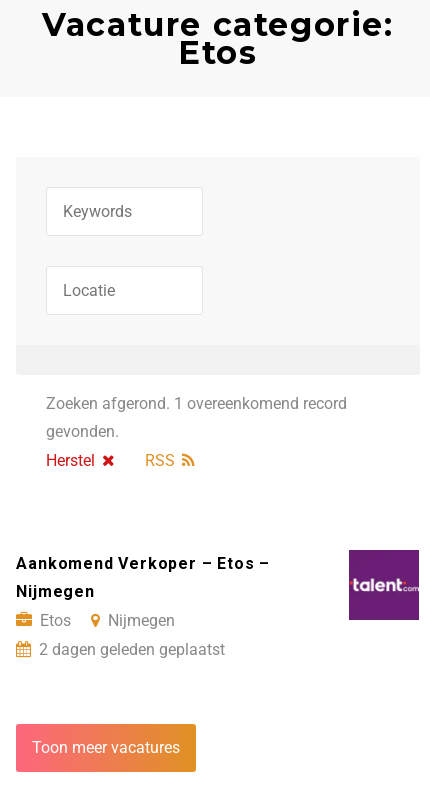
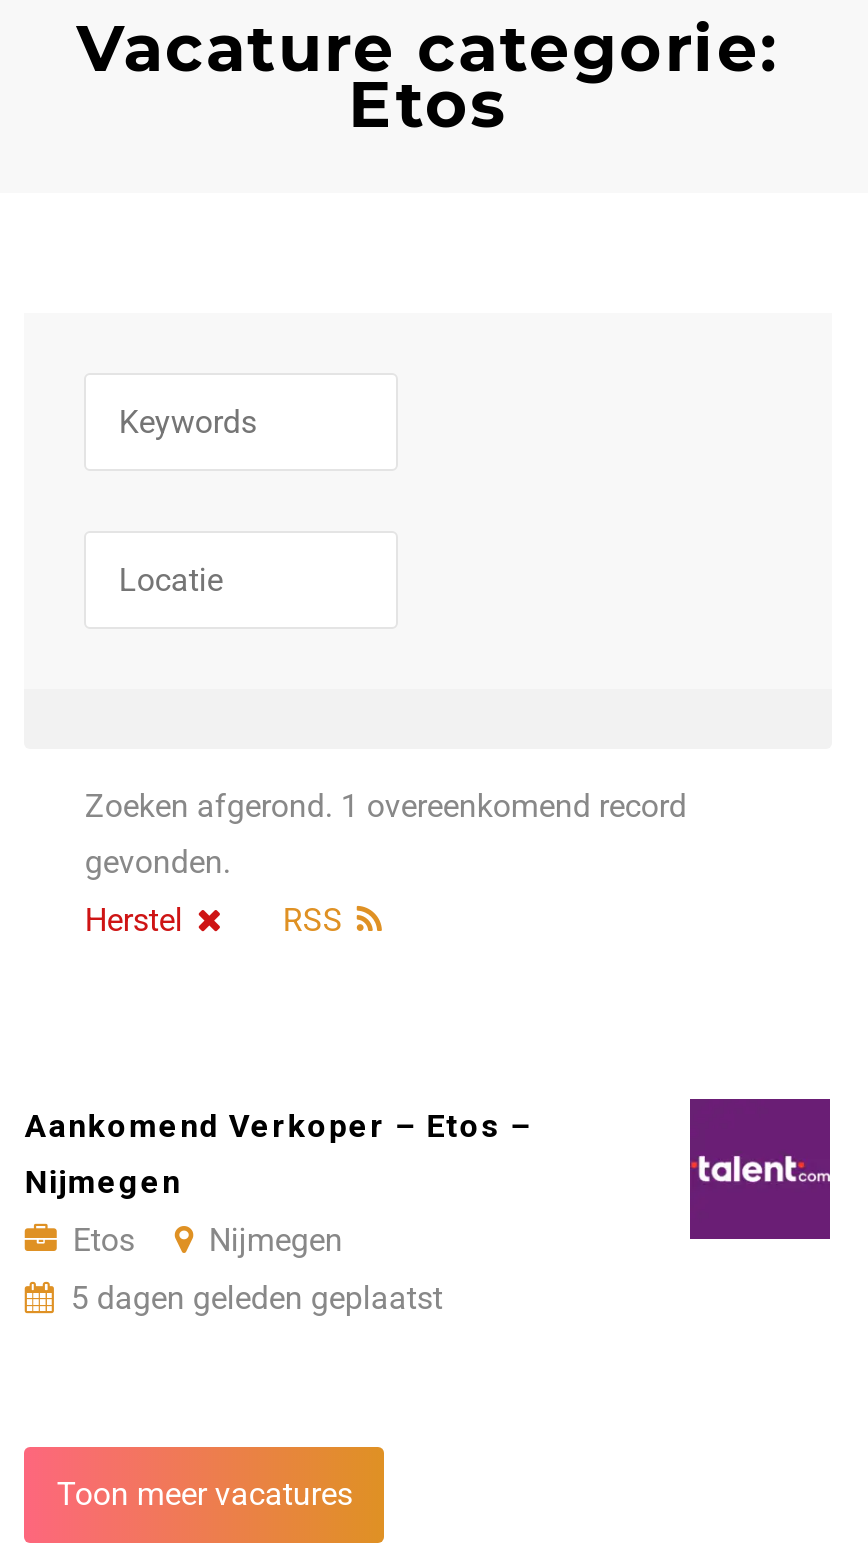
- 2 dagen geleden geplaatst
+ 5 dagen geleden geplaatst
